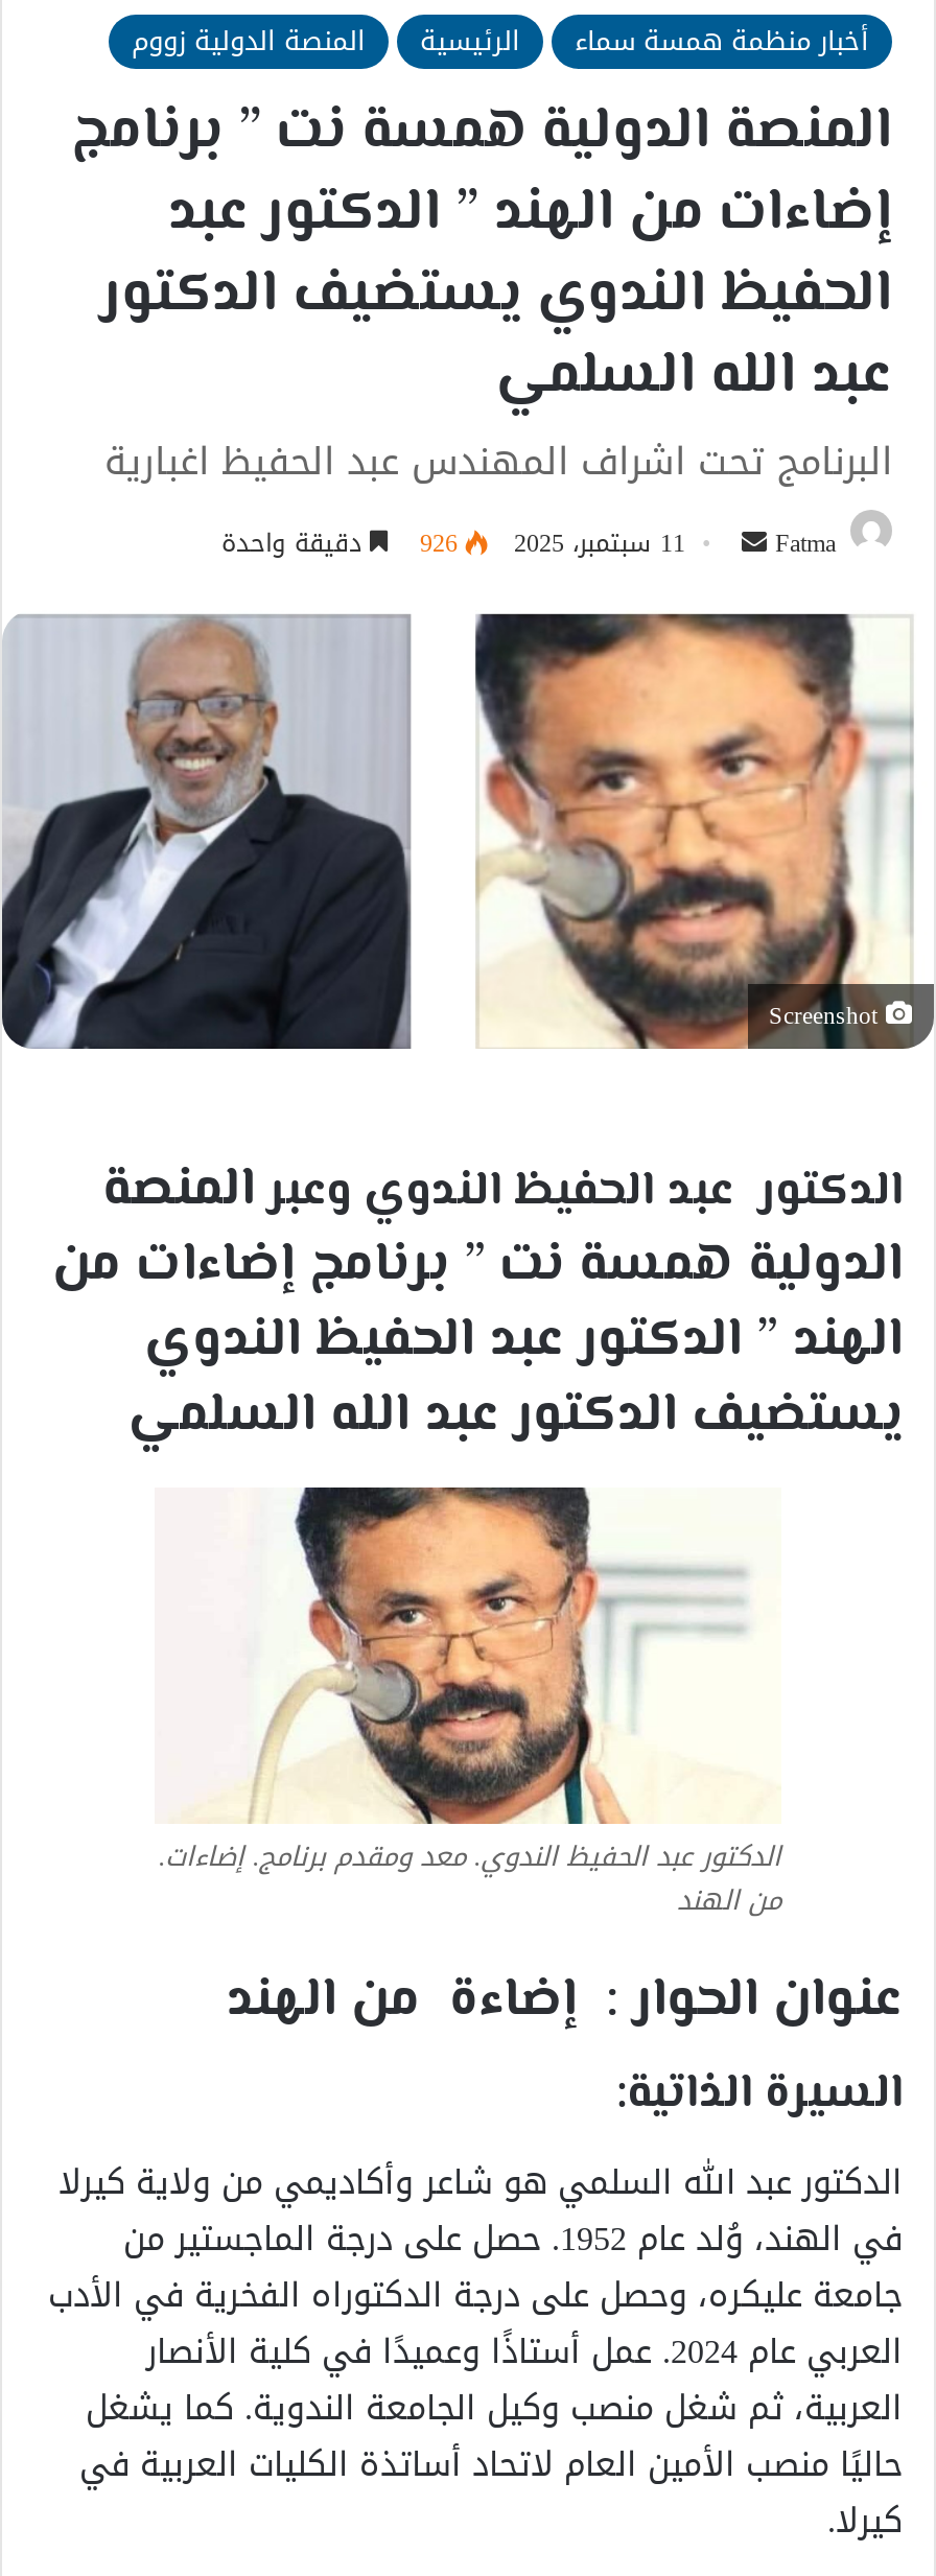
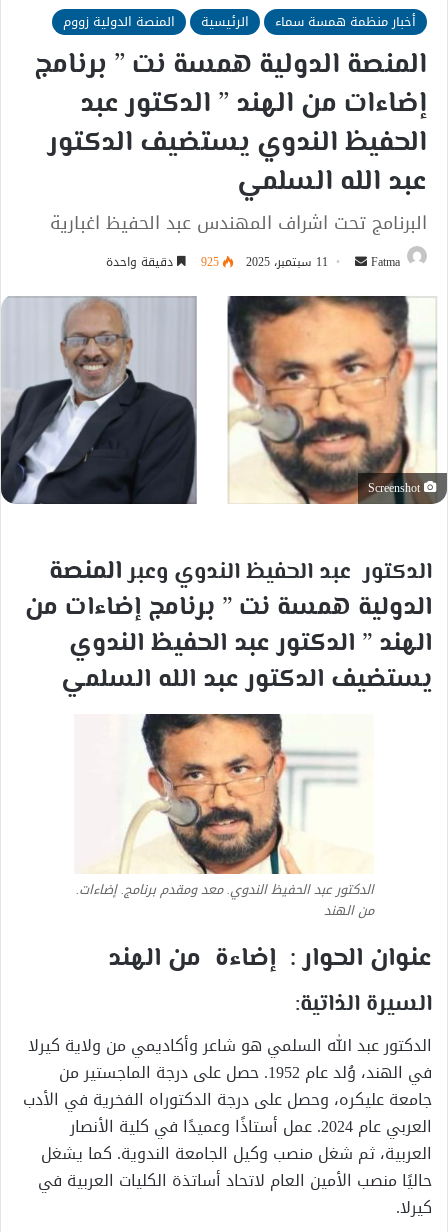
- 926 دقيقة واحدة
+ 925 دقيقة واحدة
